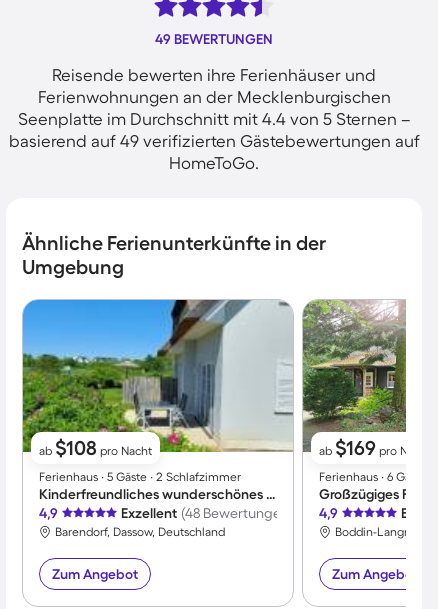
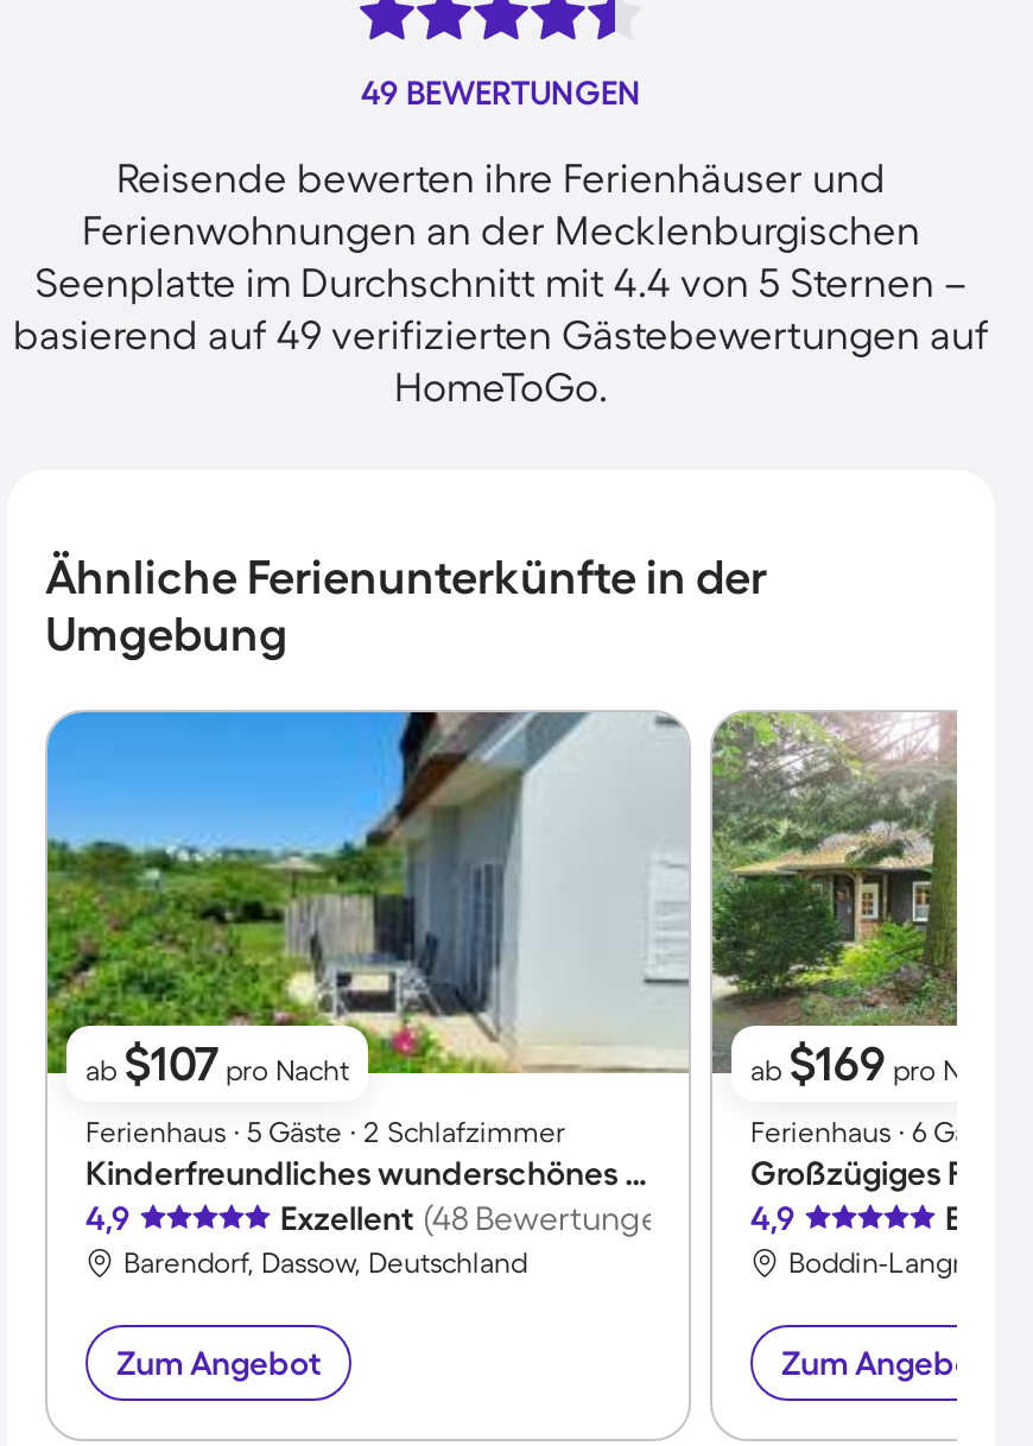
- ab $108 pro Nacht
+ ab $107 pro Nacht
